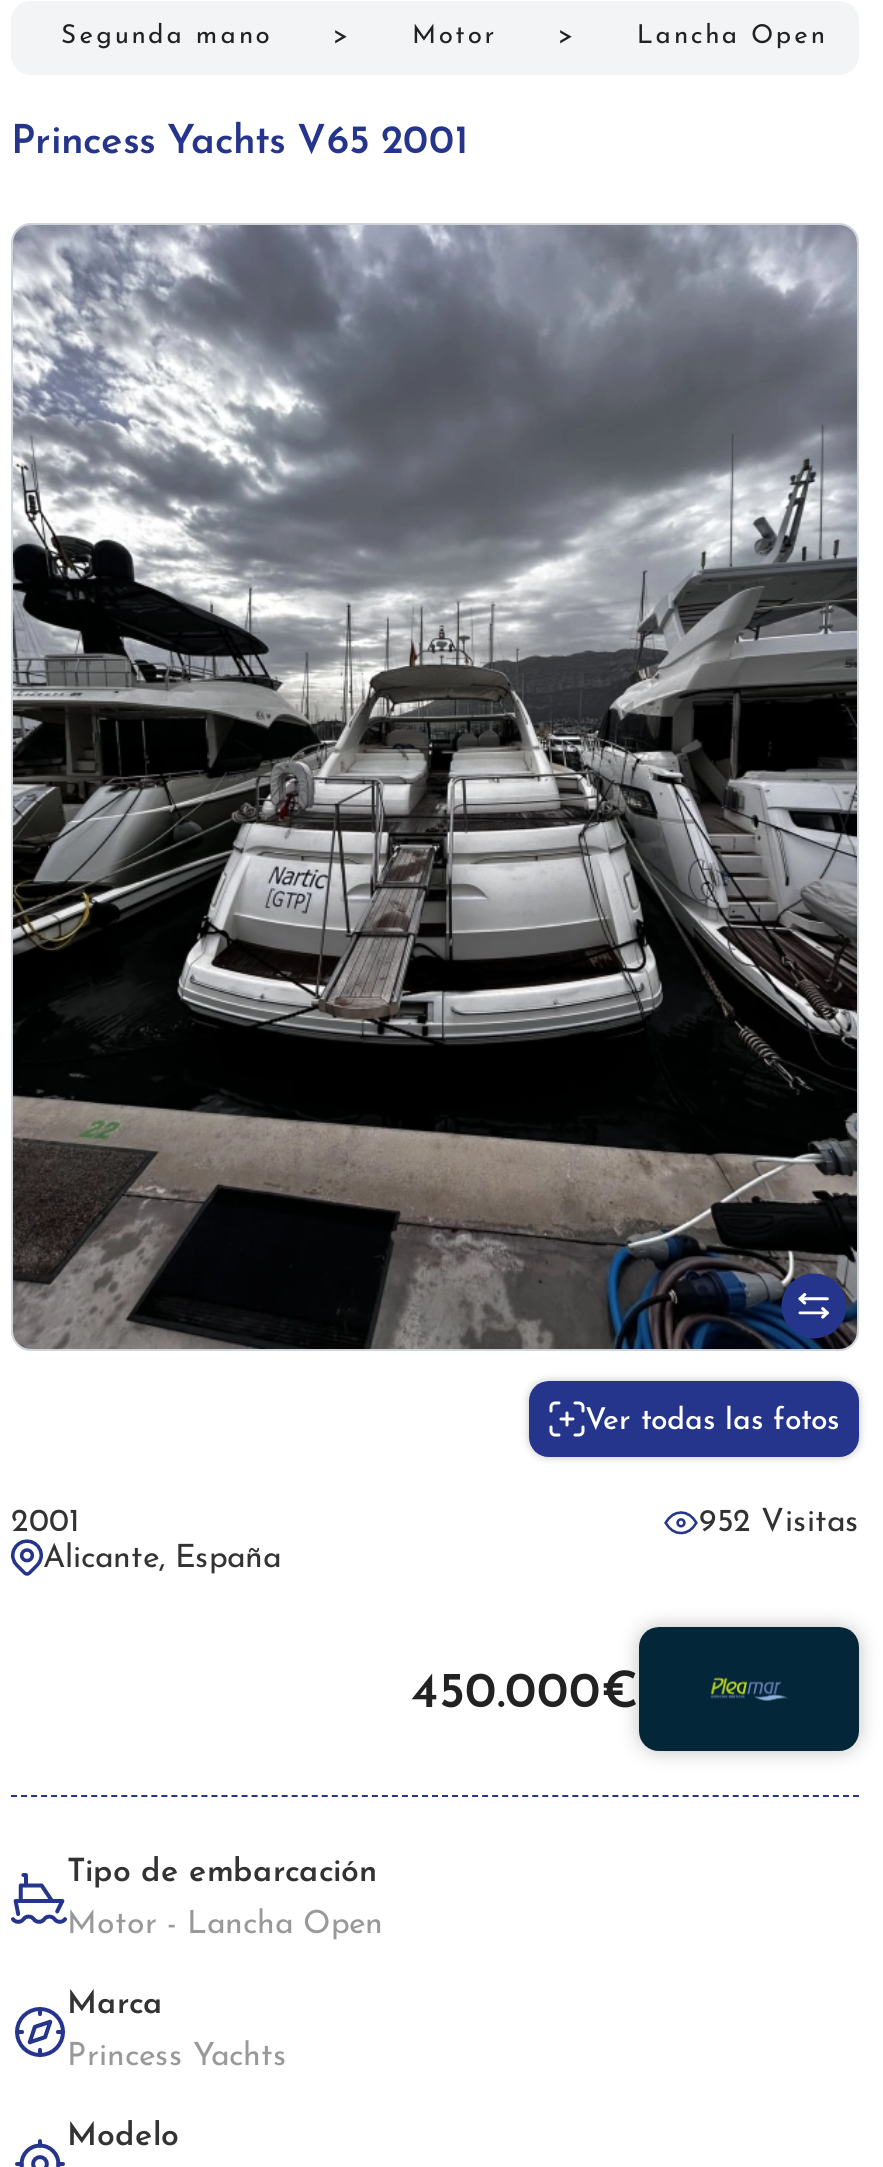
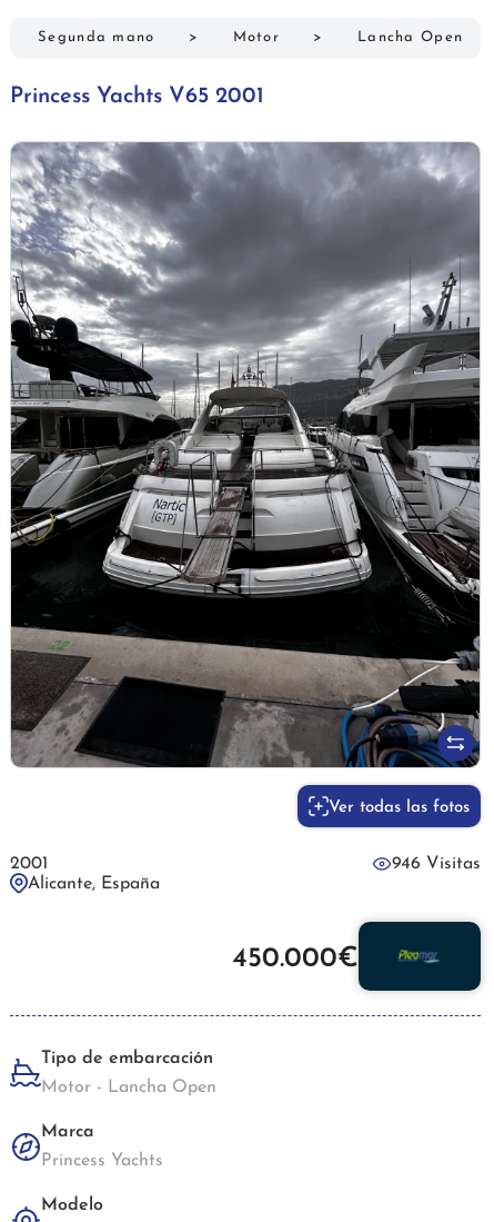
- 952 Visitas
+ 946 Visitas
